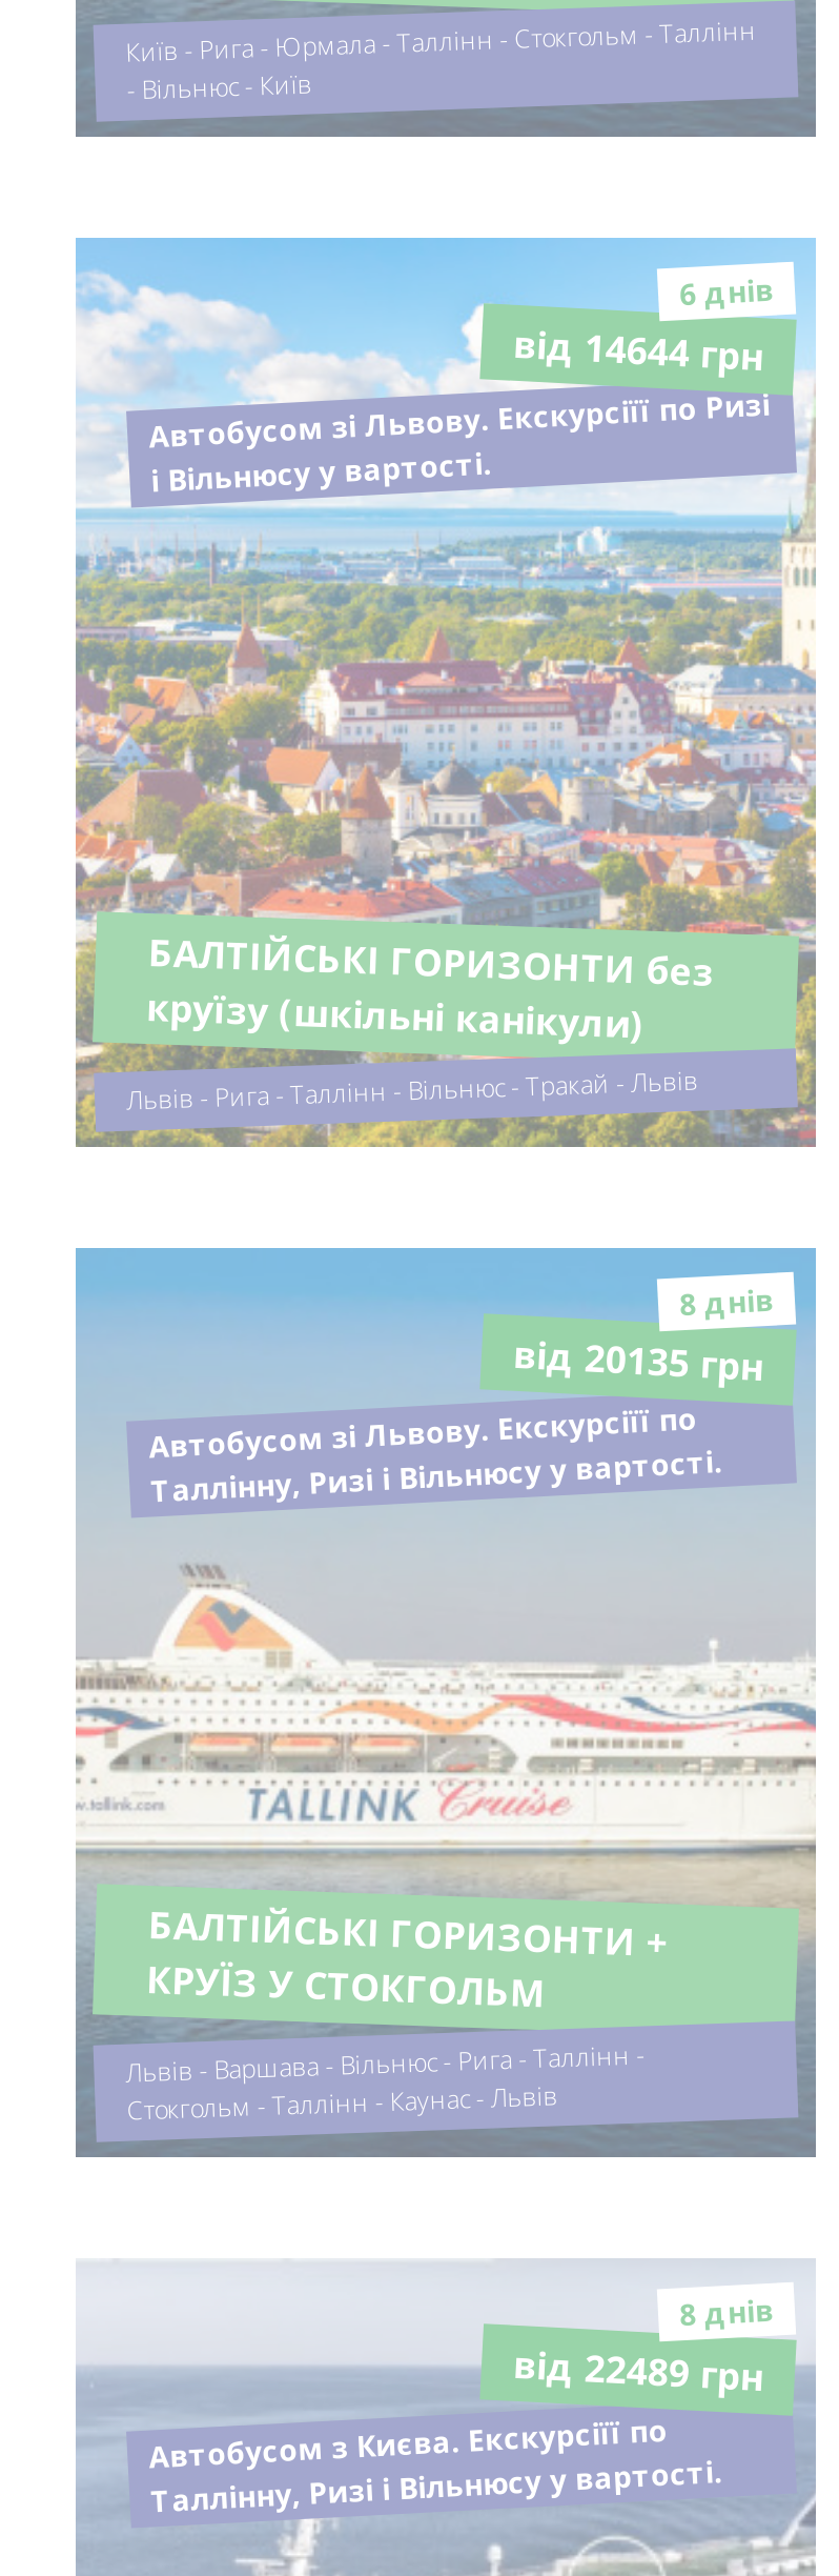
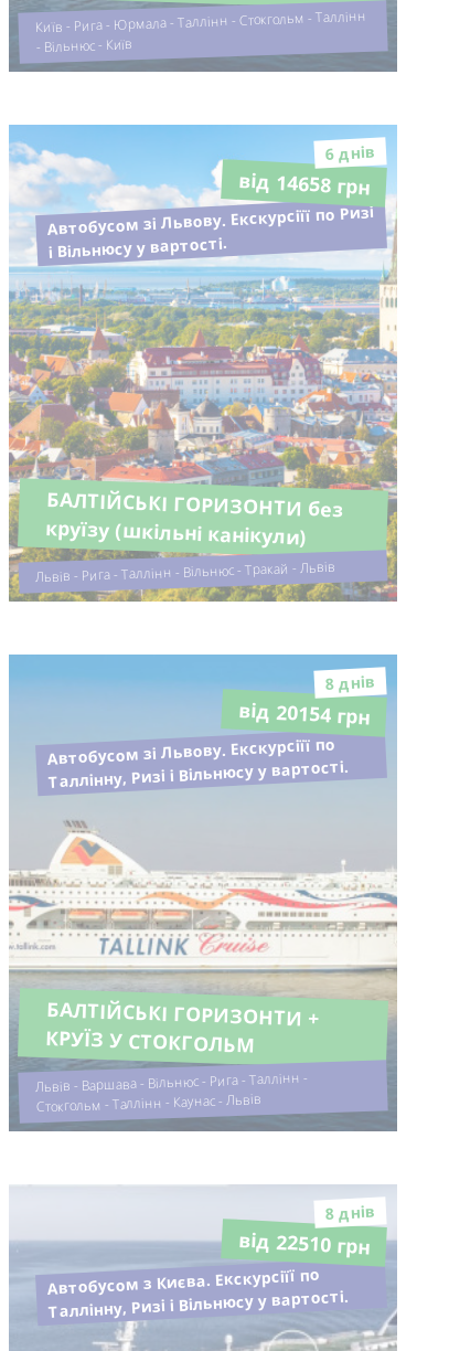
- від 14644 грн
+ від 14658 грн

- від 20135 грн
+ від 20154 грн

- від 22489 грн
+ від 22510 грн
